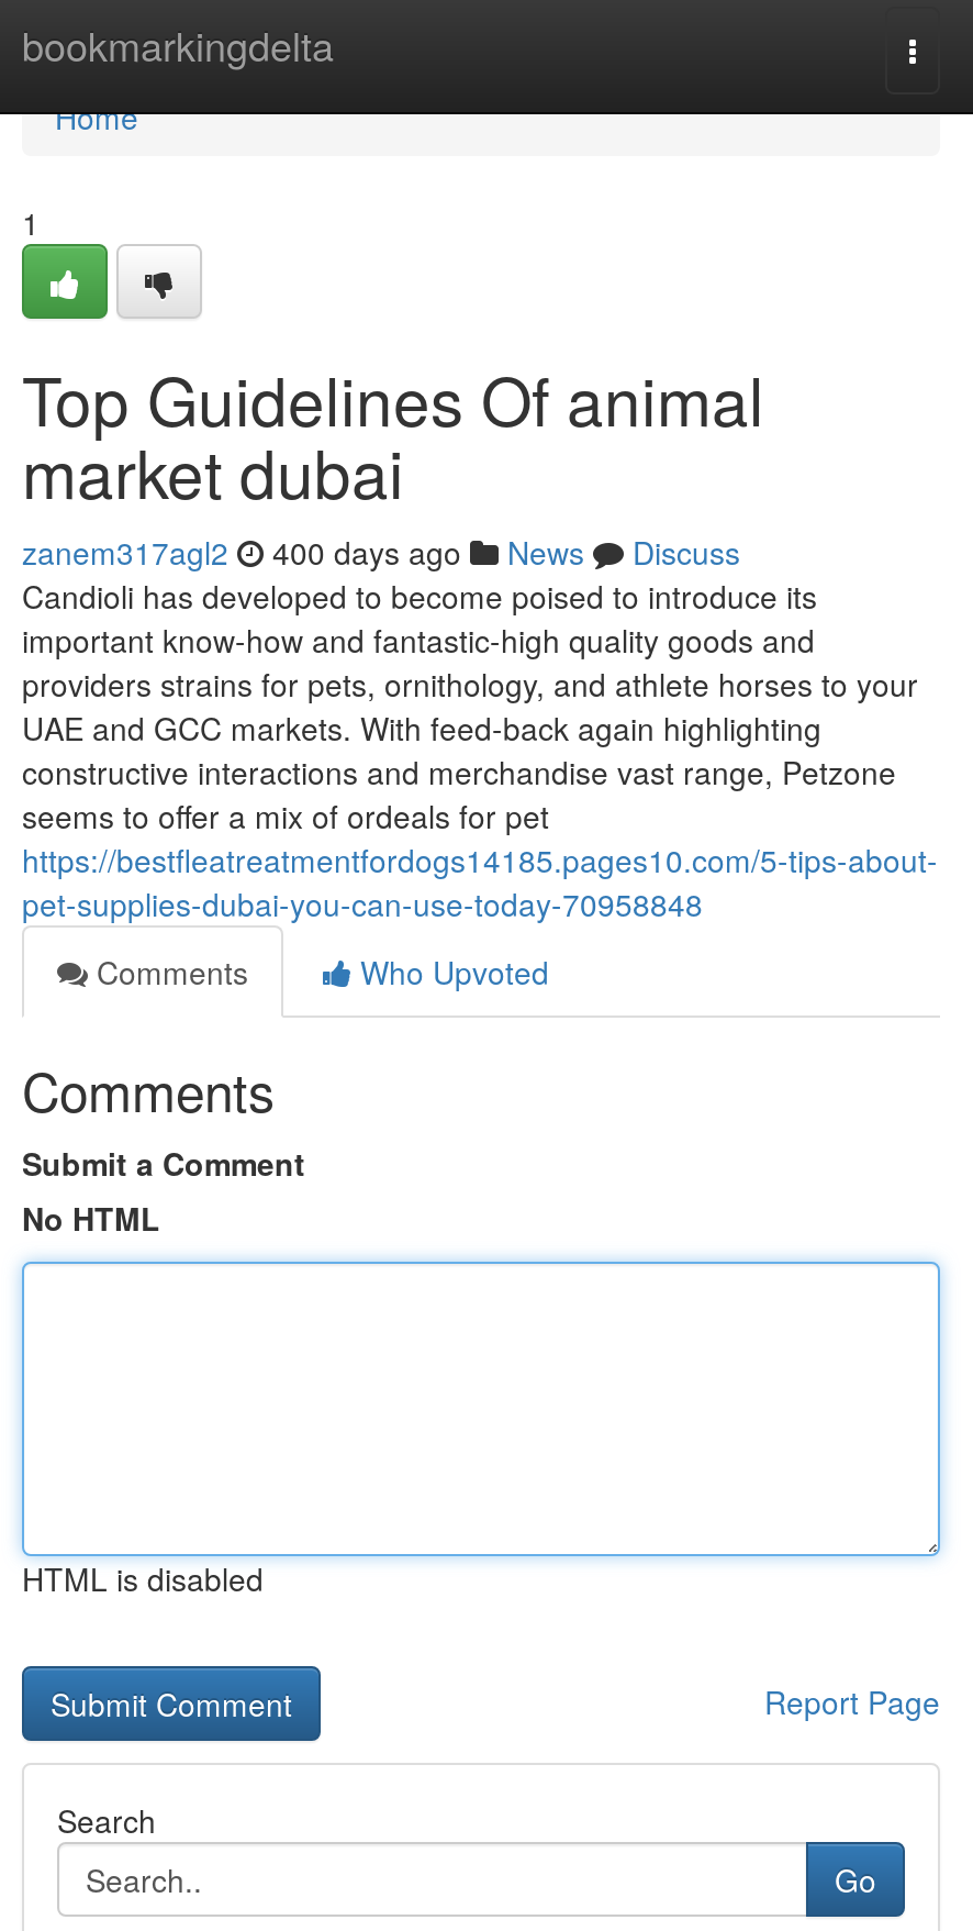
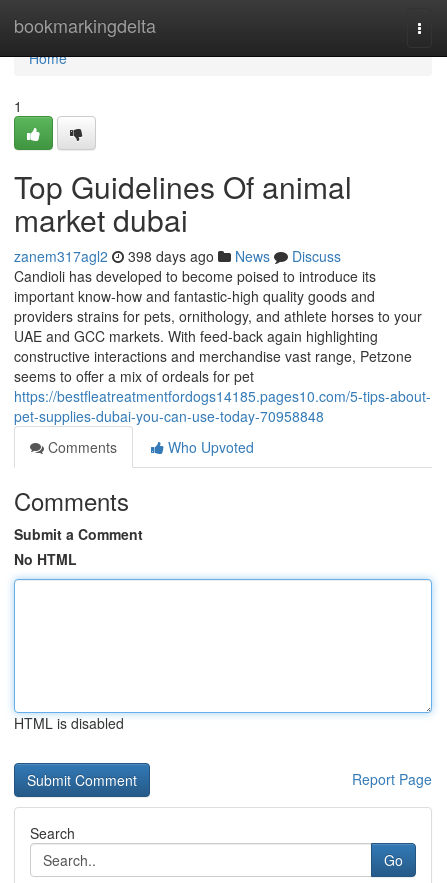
- zanem317agl2 400 days ago News Discuss
+ zanem317agl2 398 days ago News Discuss
